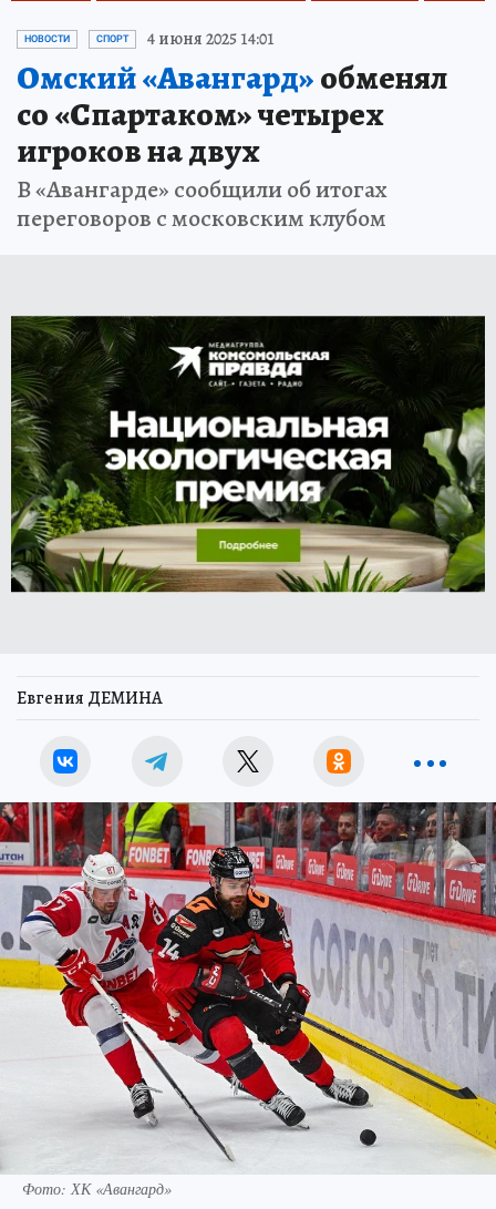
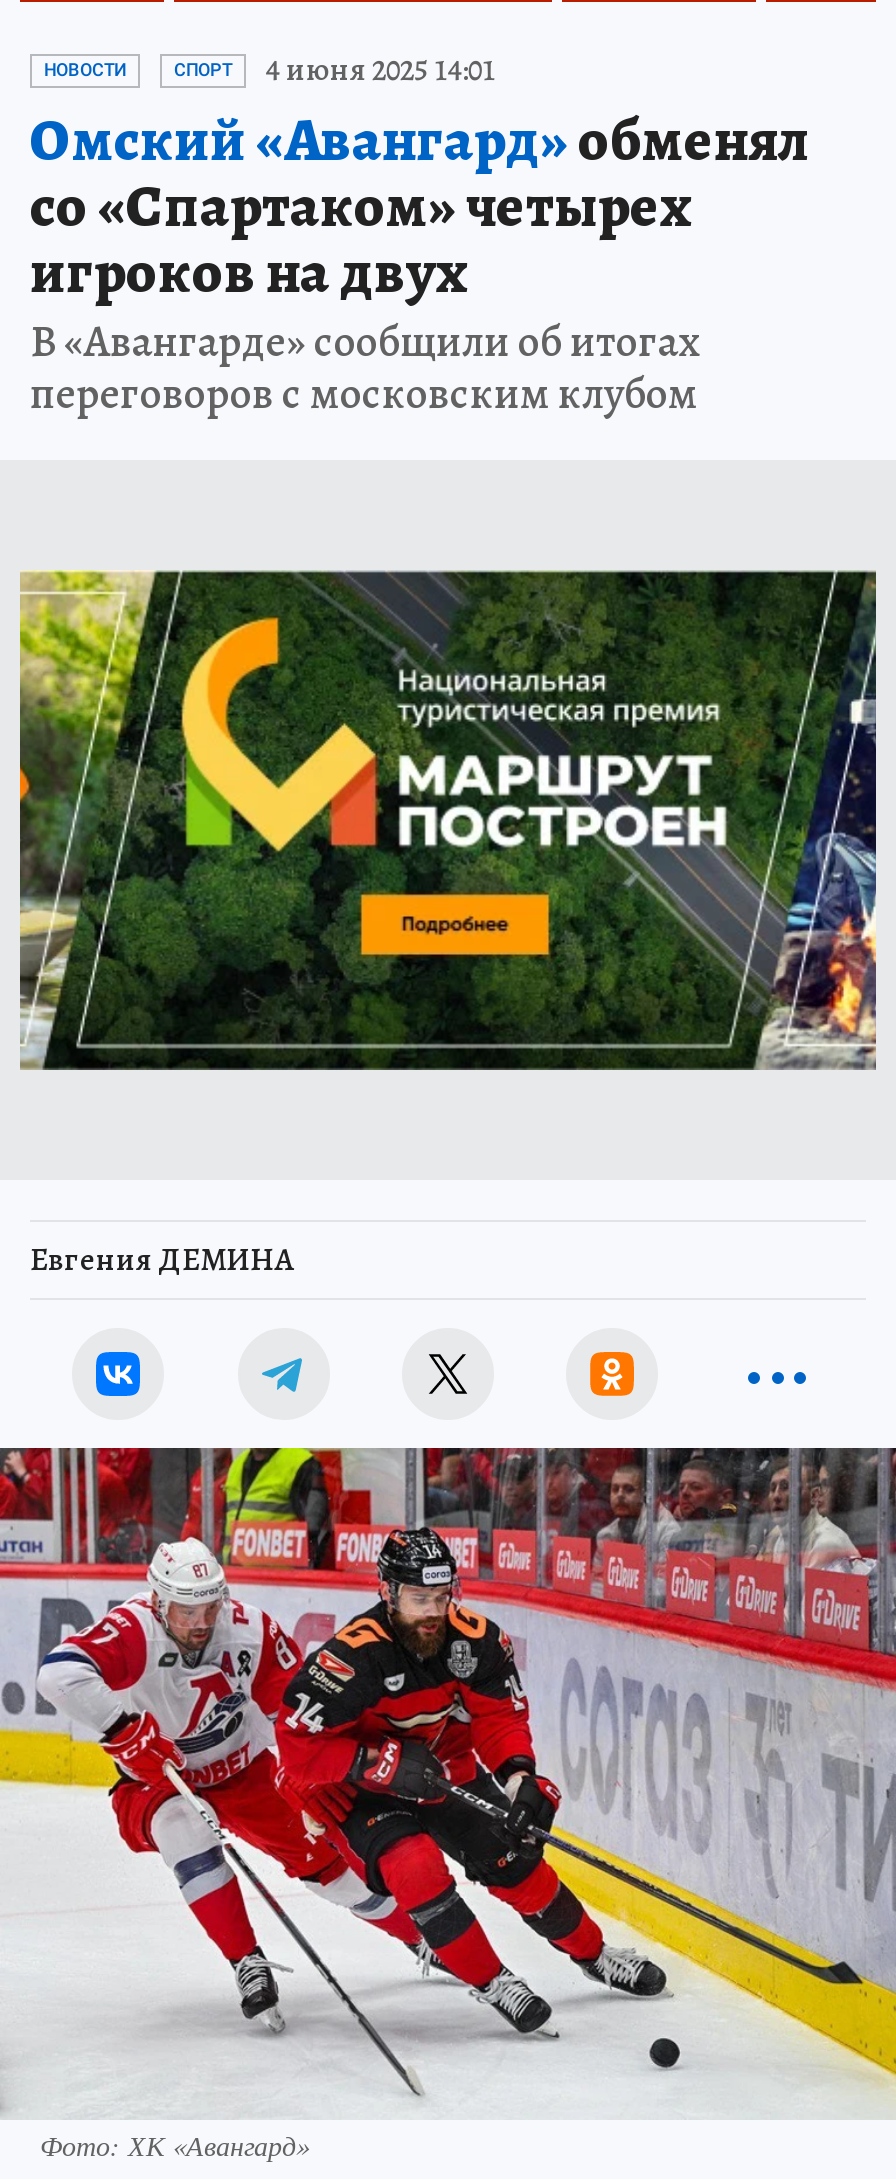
- [image]
+ [image]
